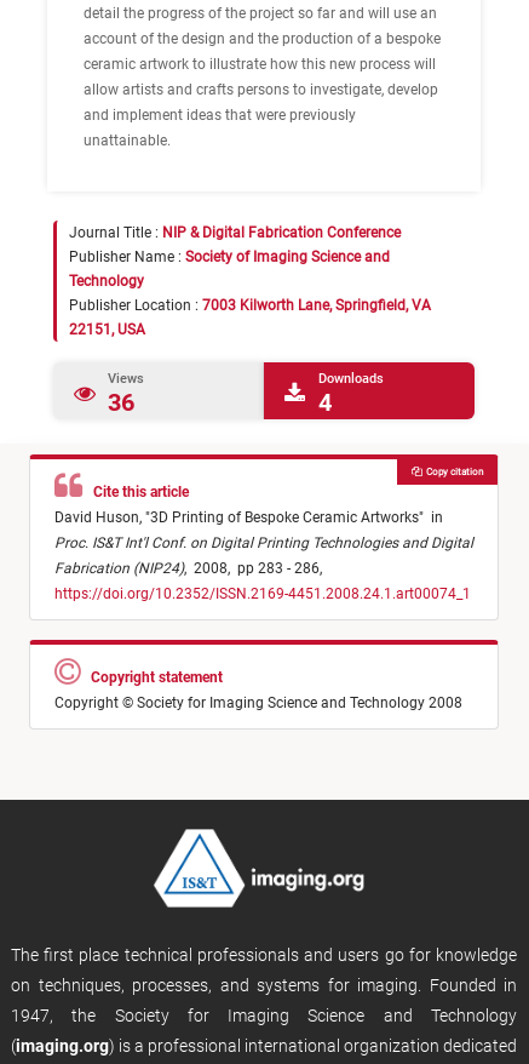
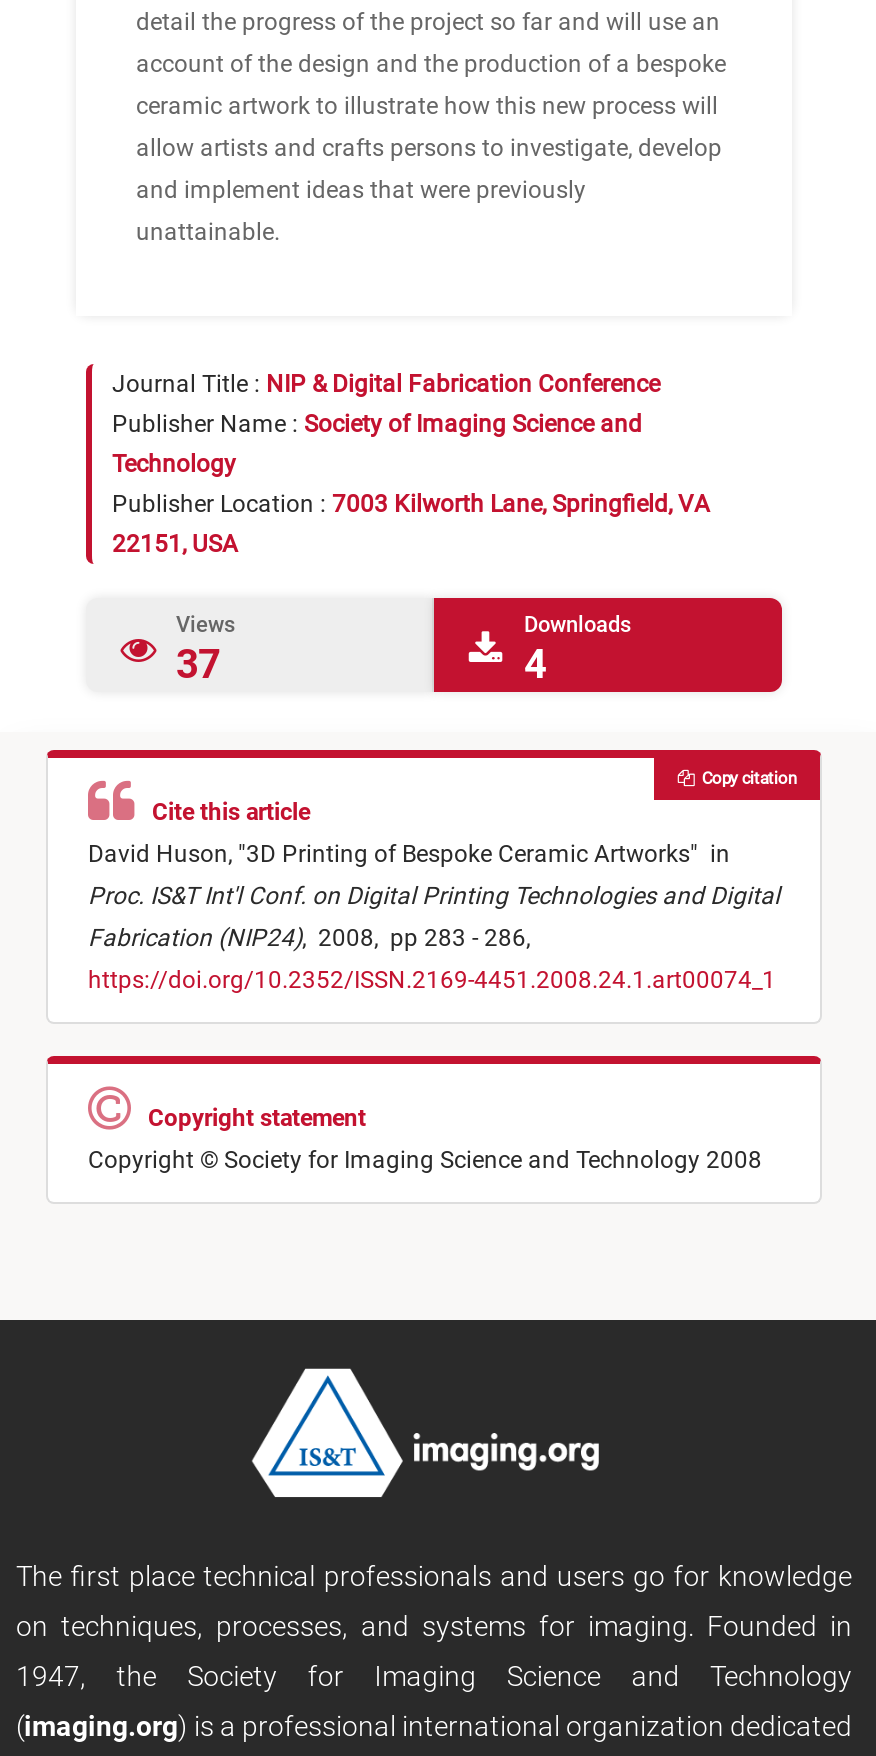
- 36
+ 37
